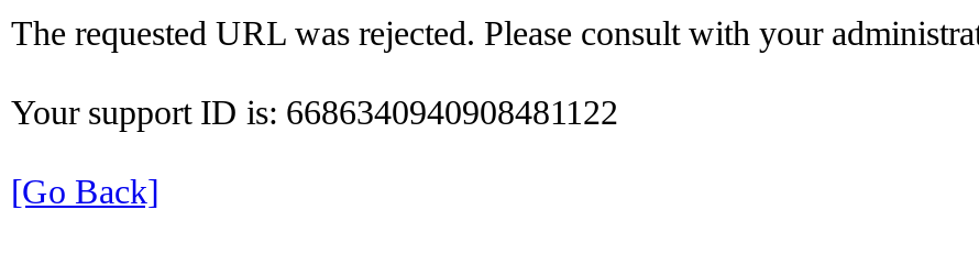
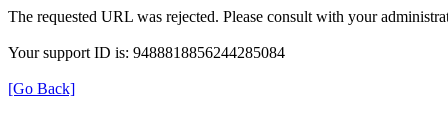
- Your support ID is: 6686340940908481122
+ Your support ID is: 9488818856244285084
